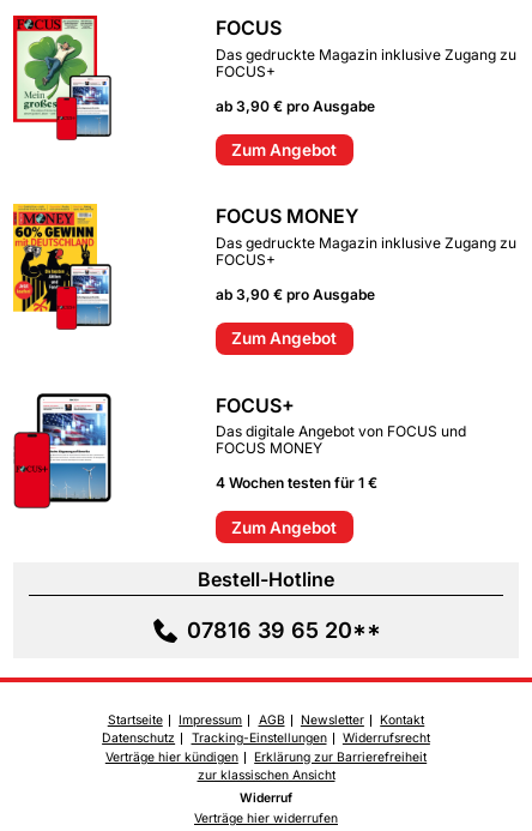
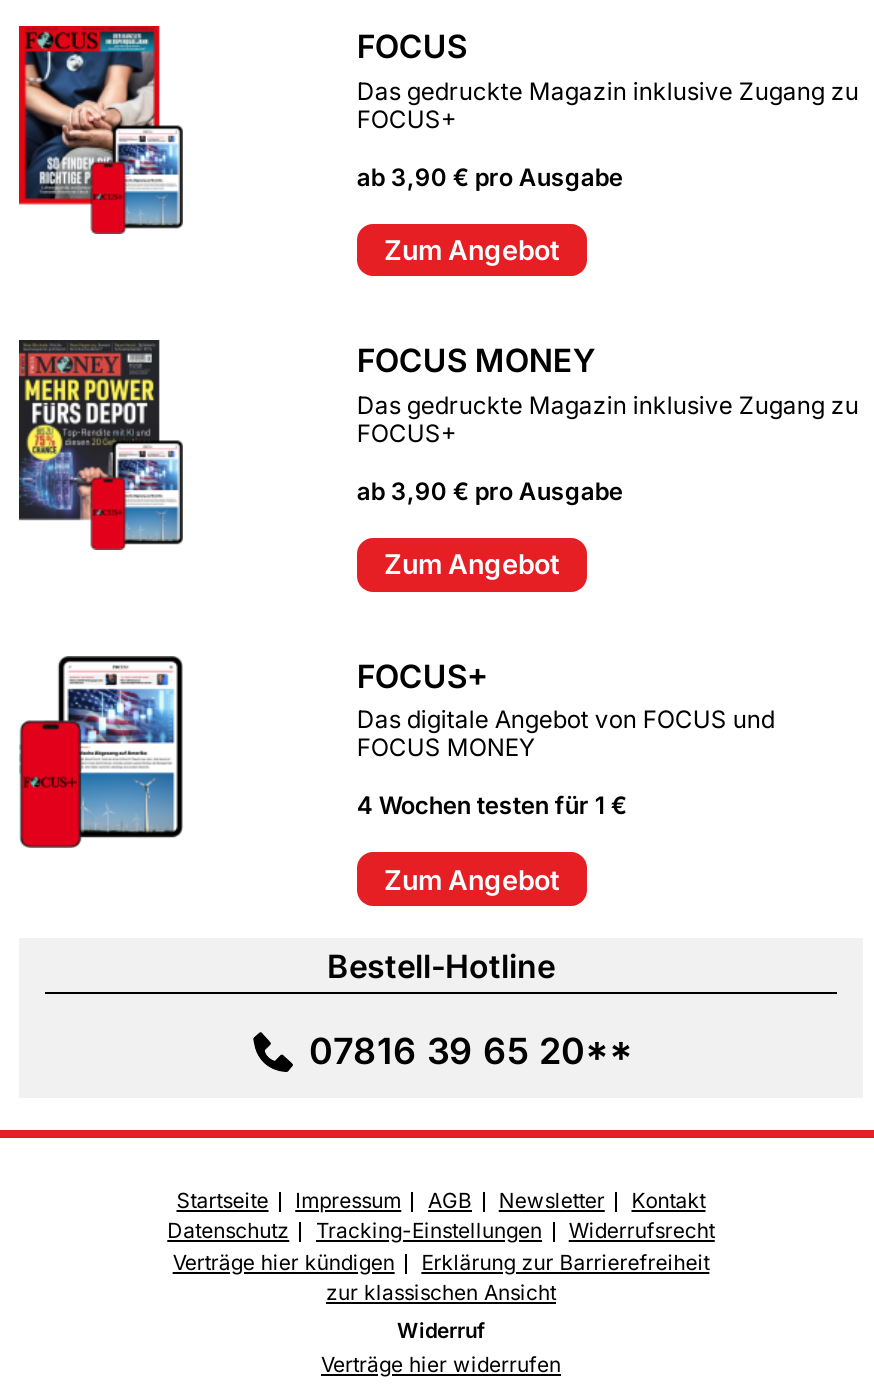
- [image]
+ [image]

- [image]
+ [image]
